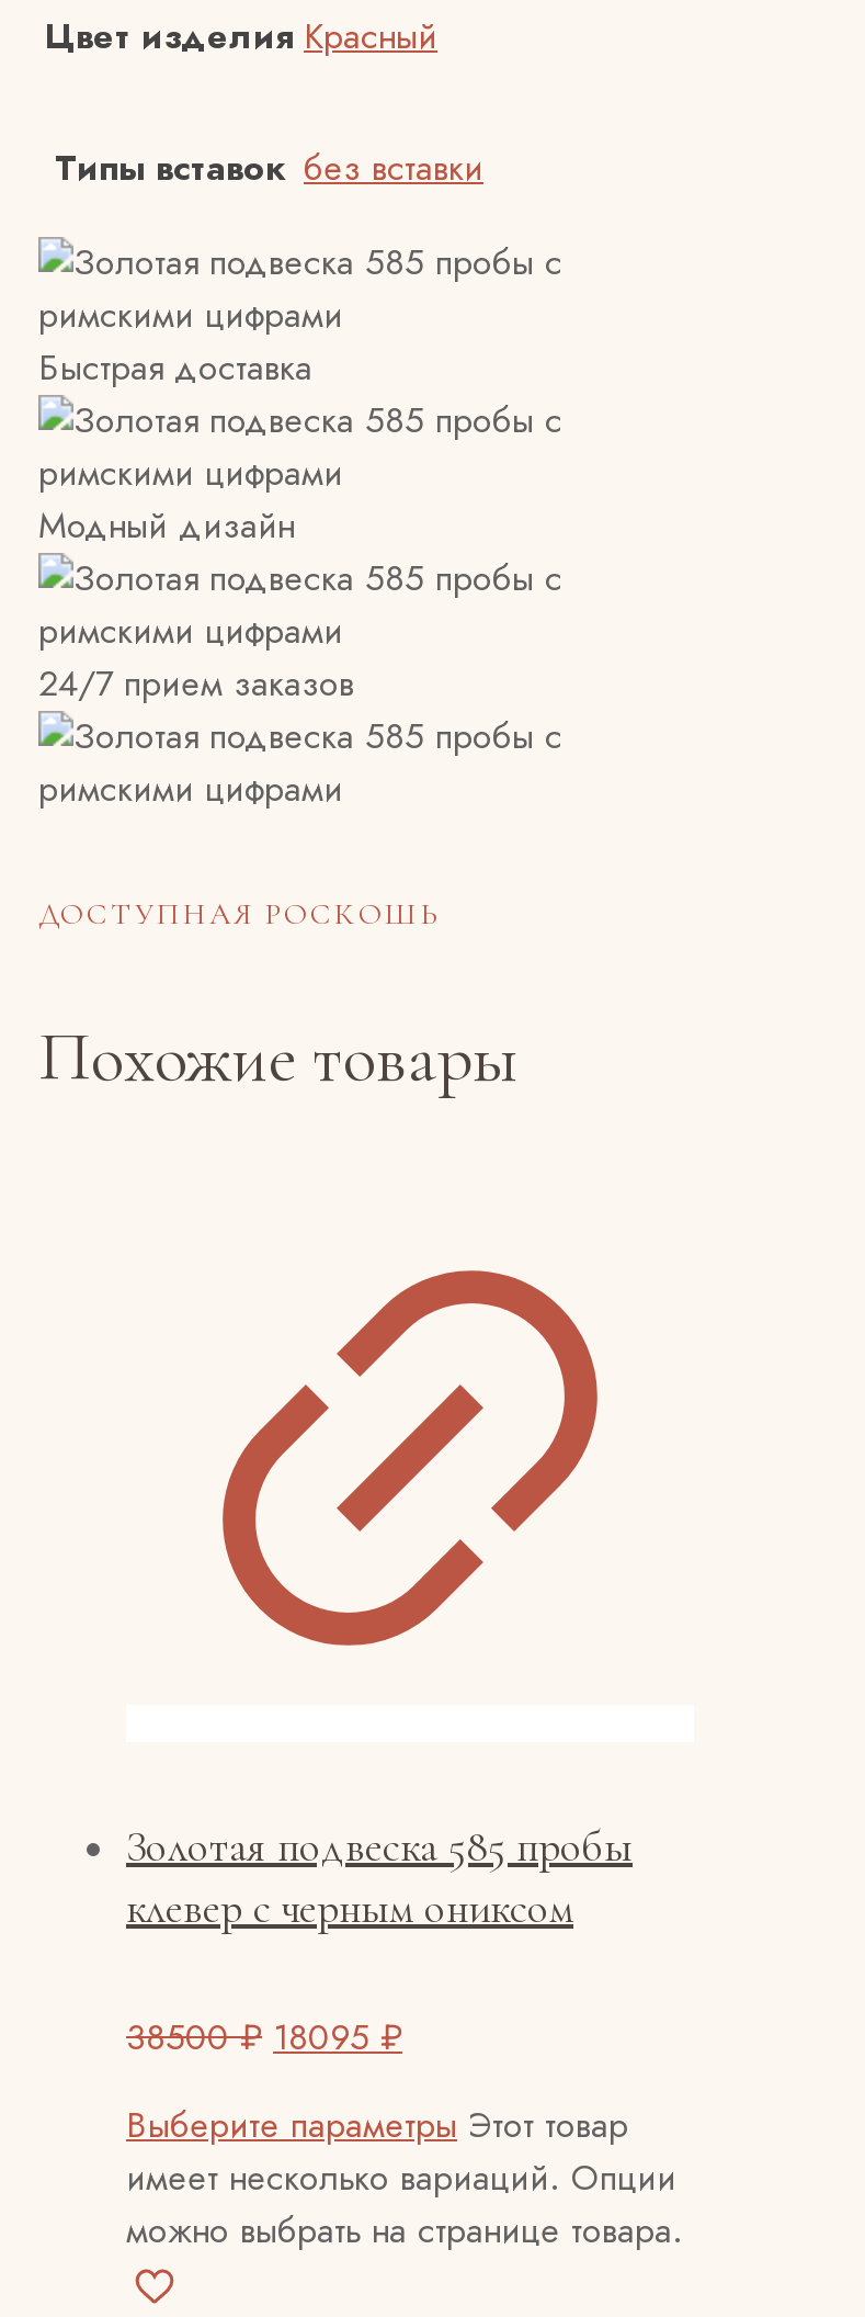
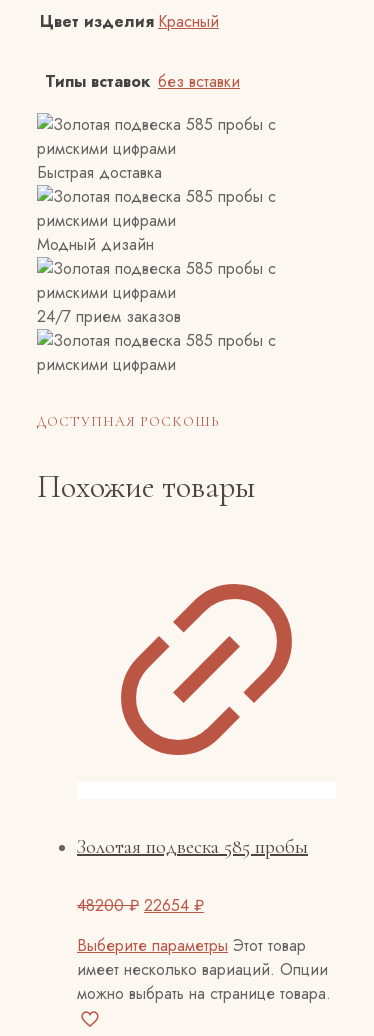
- клевер с черным ониксом
- 38500₽ 18095 ₽
+ 48200₽ 22654 ₽
